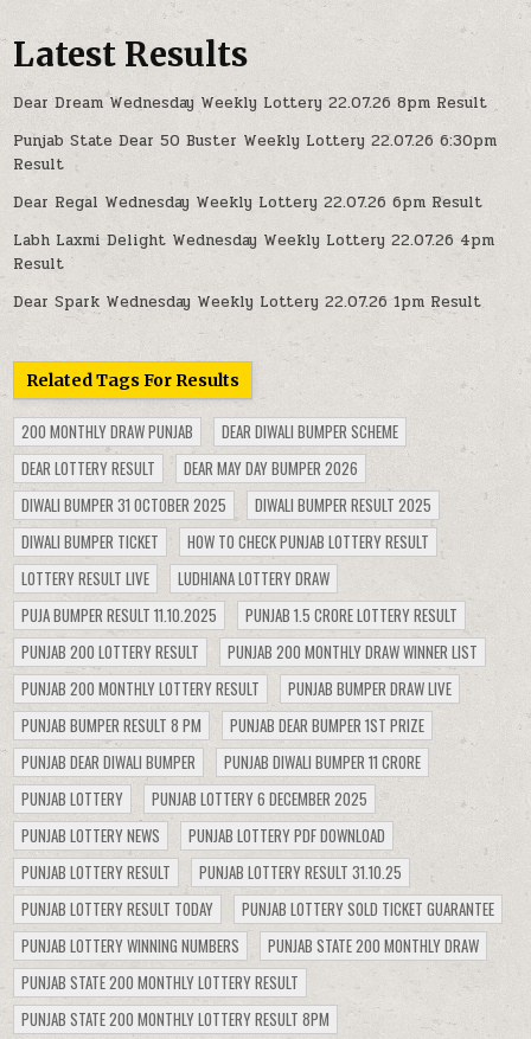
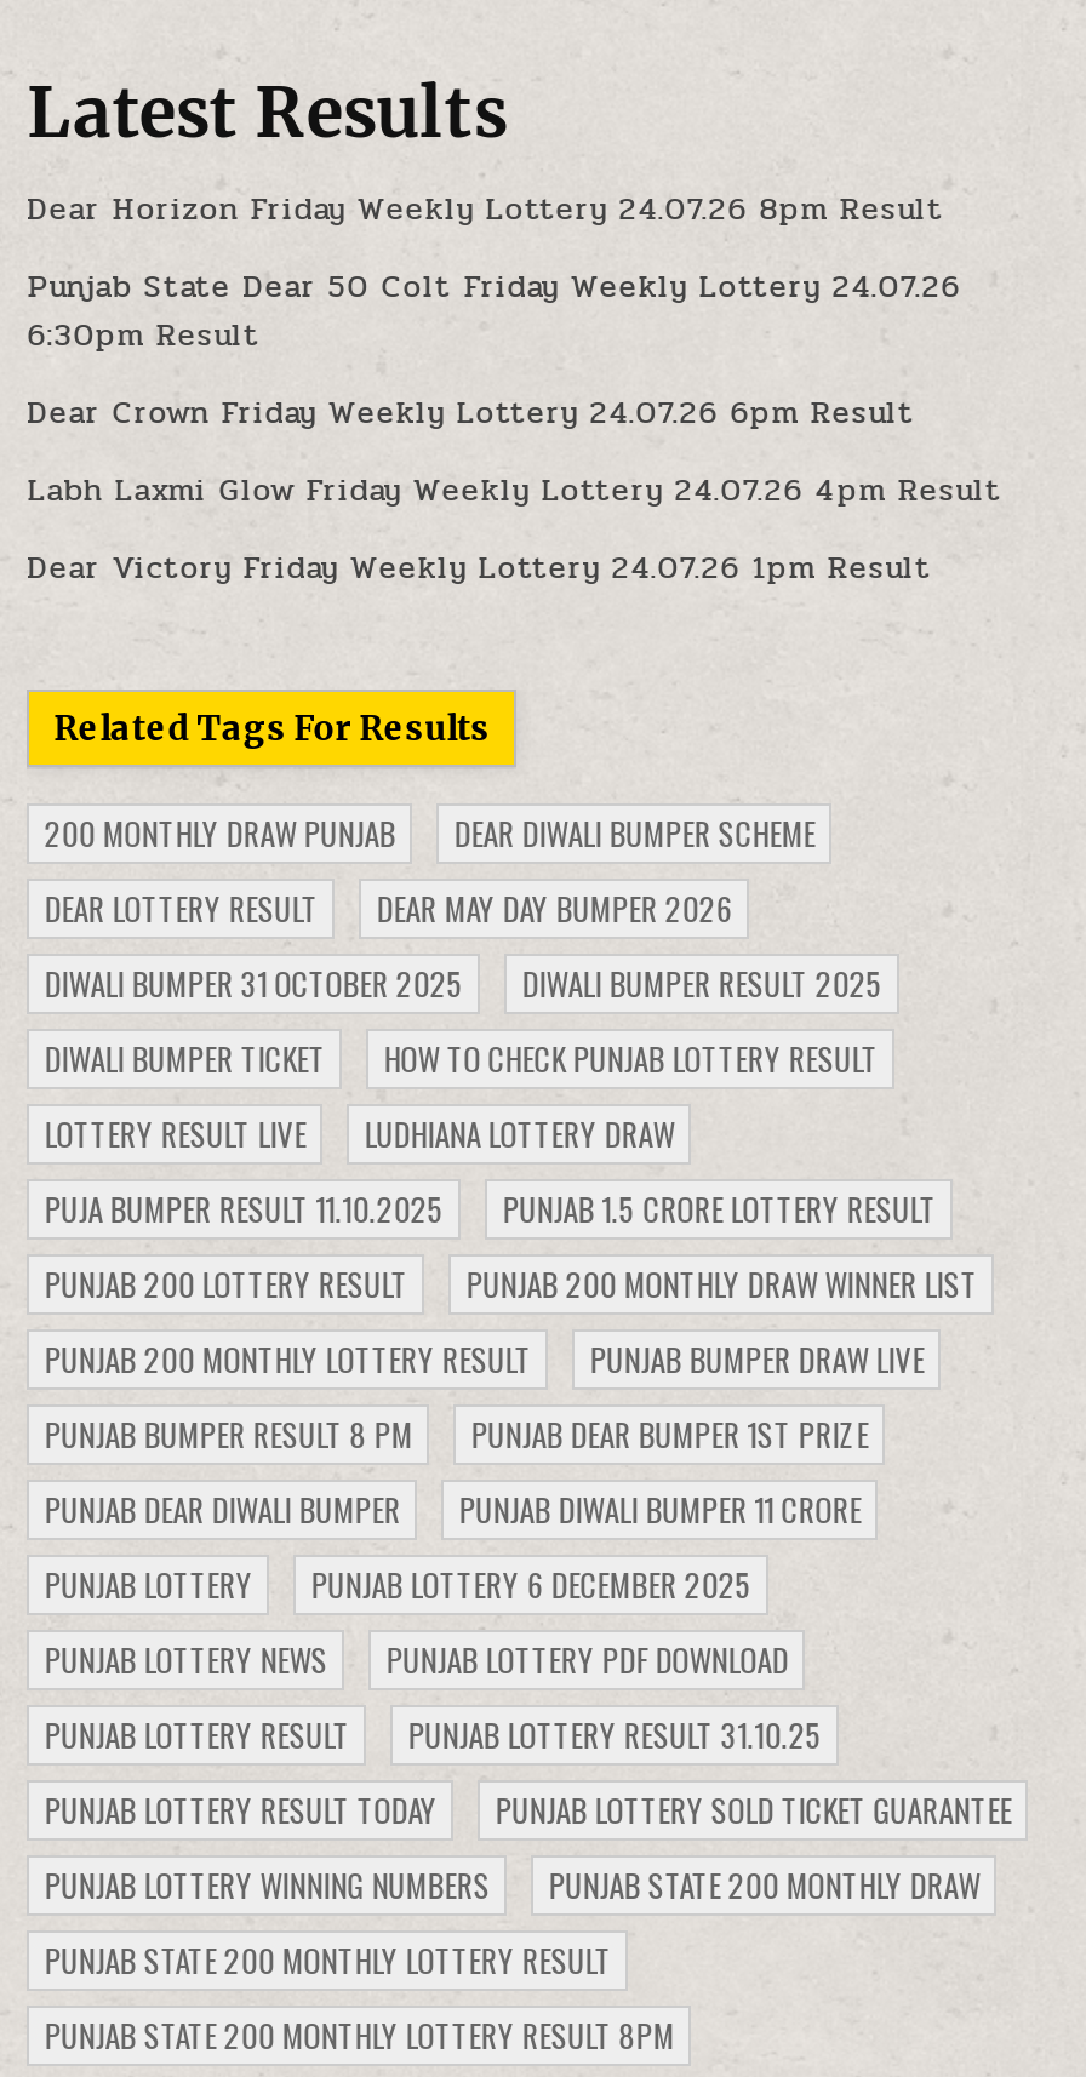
- Dear Dream Wednesday Weekly Lottery 22.07.26 8pm Result
+ Dear Horizon Friday Weekly Lottery 24.07.26 8pm Result

- Punjab State Dear 50 Buster Weekly Lottery 22.07.26 6:30pm
- Result
+ Punjab State Dear 50 Colt Friday Weekly Lottery 24.07.26
+ 6:30pm Result

- Dear Regal Wednesday Weekly Lottery 22.07.26 6pm Result
+ Dear Crown Friday Weekly Lottery 24.07.26 6pm Result

- Labh Laxmi Delight Wednesday Weekly Lottery 22.07.26 4pm
- Result
+ Labh Laxmi Glow Friday Weekly Lottery 24.07.26 4pm Result

- Dear Spark Wednesday Weekly Lottery 22.07.26 1pm Result
+ Dear Victory Friday Weekly Lottery 24.07.26 1pm Result
